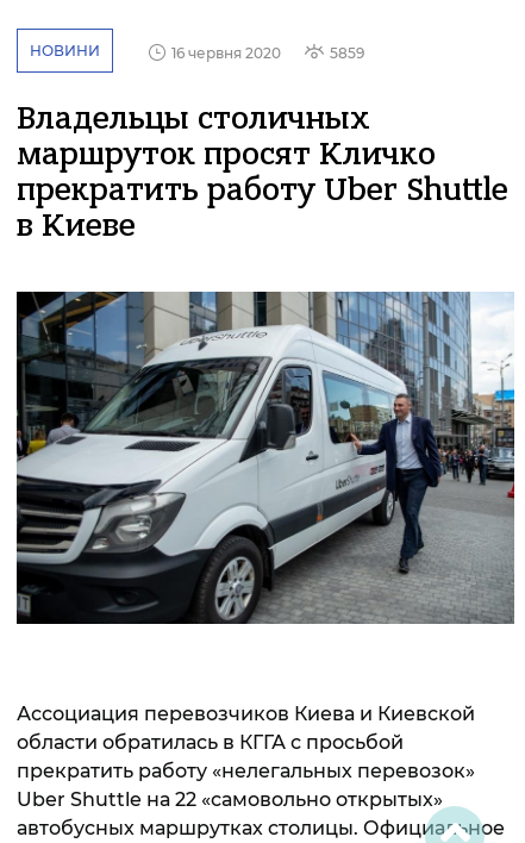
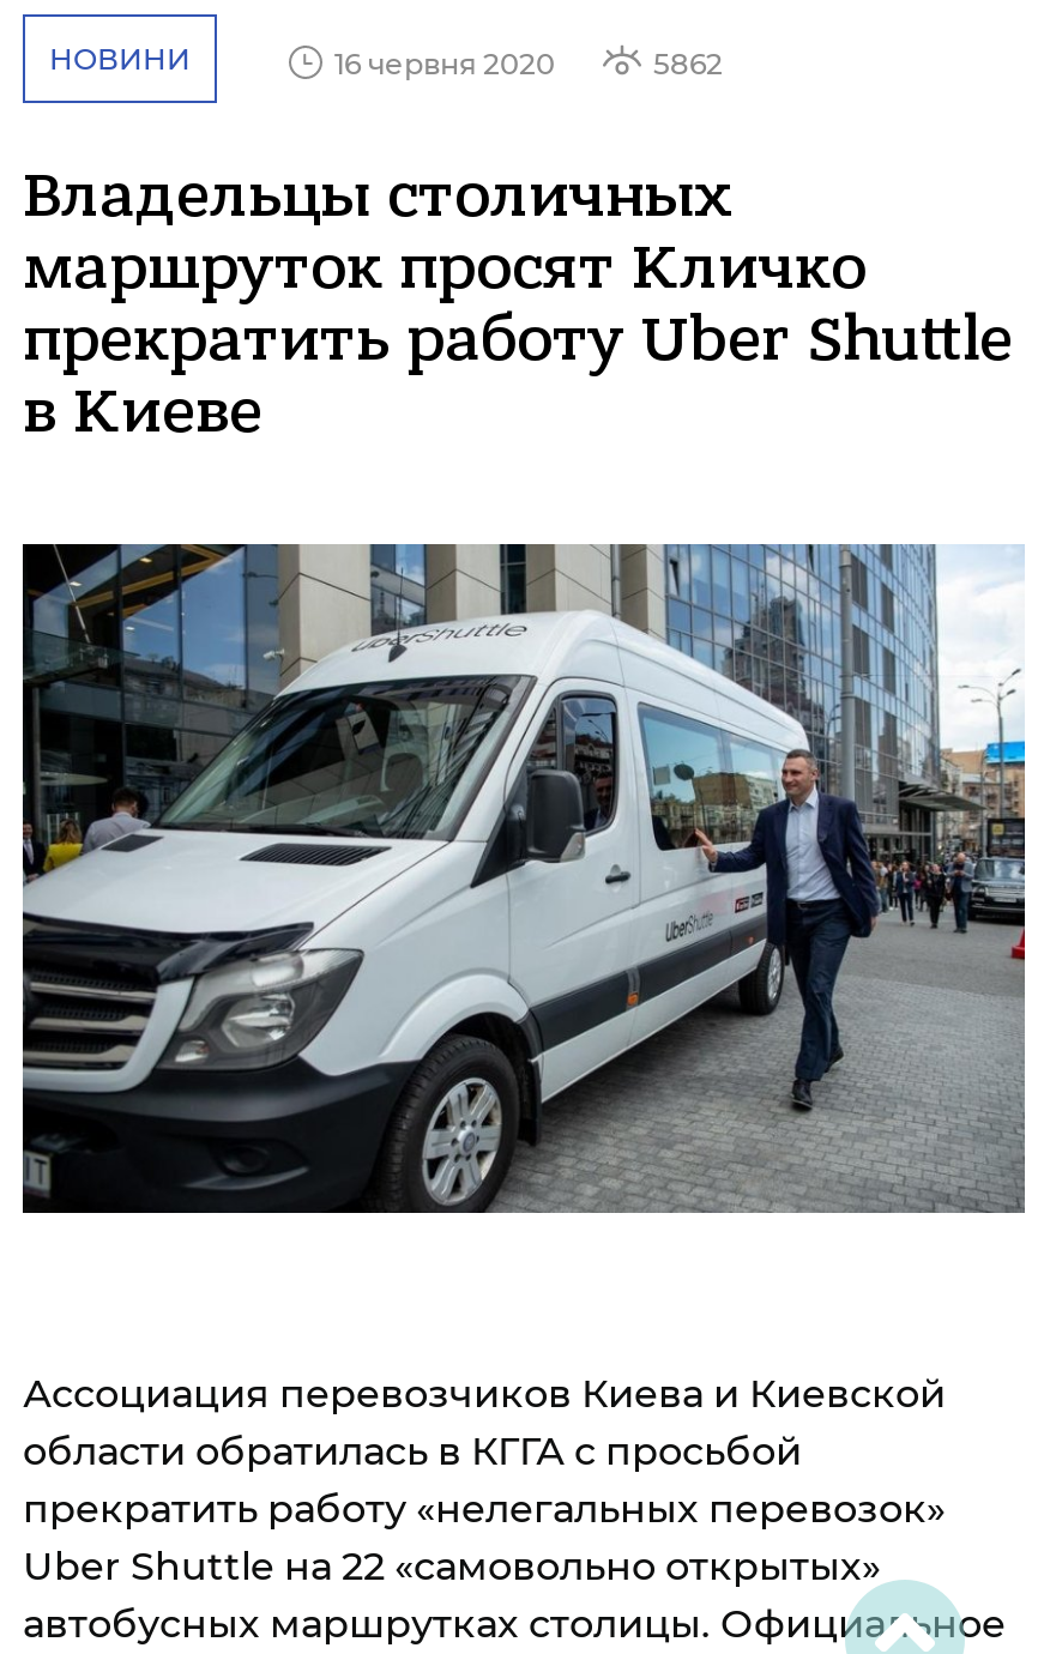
- 5859
+ 5862
